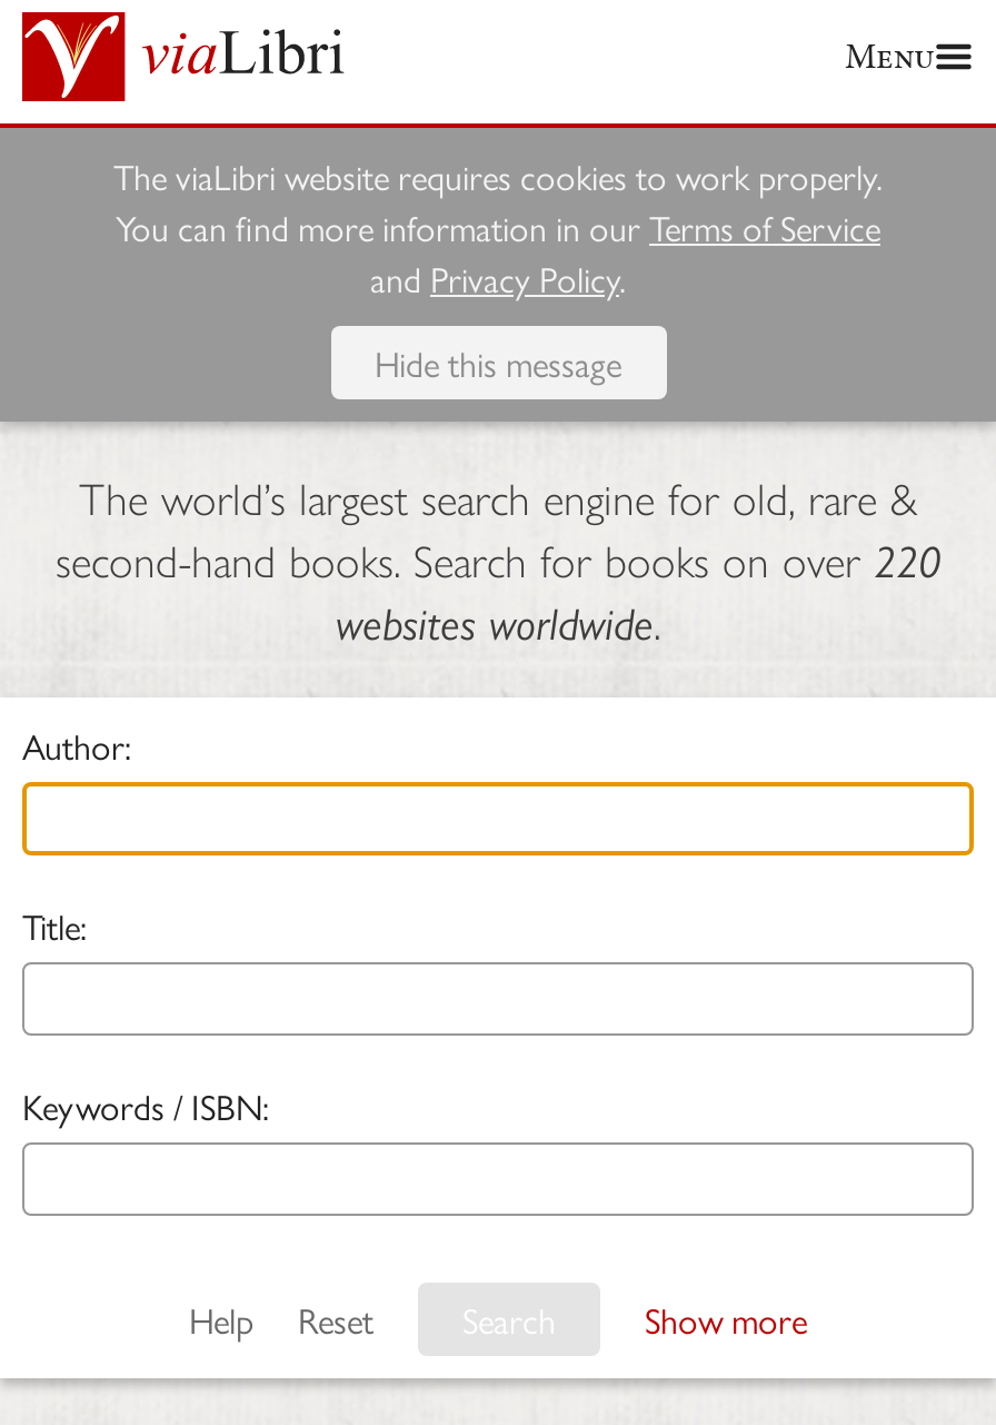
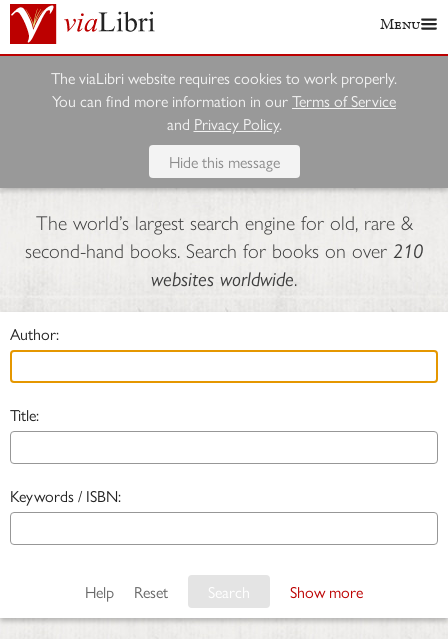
- second-hand books. Search for books on over 220
+ second-hand books. Search for books on over 210
